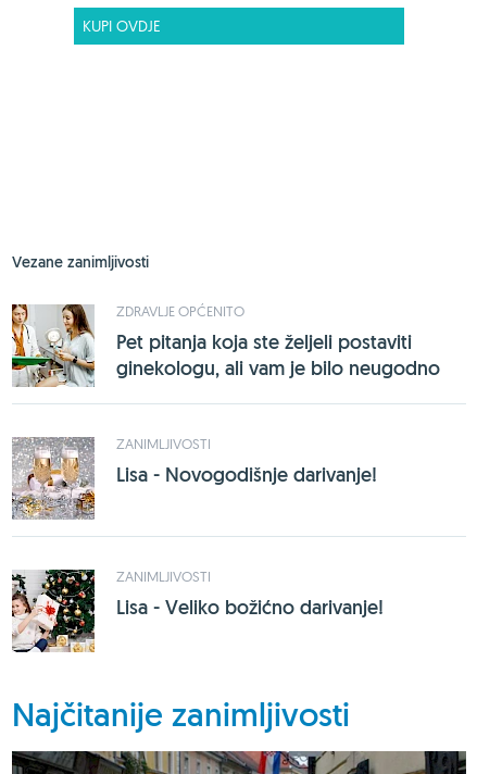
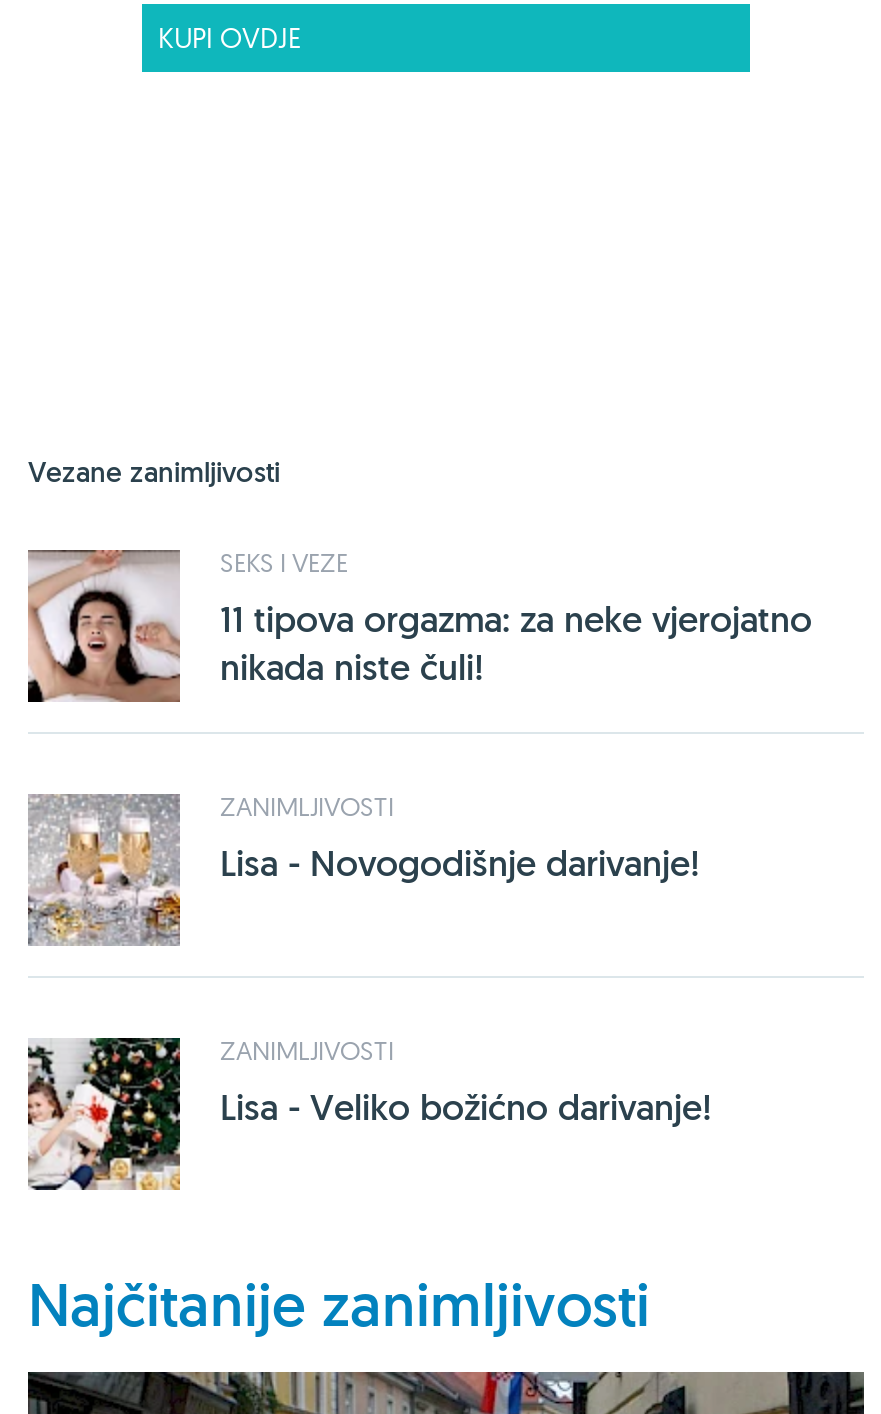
- [image]
- ZDRAVLJE OPĆENITO
- Pet pitanja koja ste željeli postaviti
- ginekologu, ali vam je bilo neugodno
+ [image]
+ SEKS I VEZE
+ 11 tipova orgazma: za neke vjerojatno
+ nikada niste čuli!
